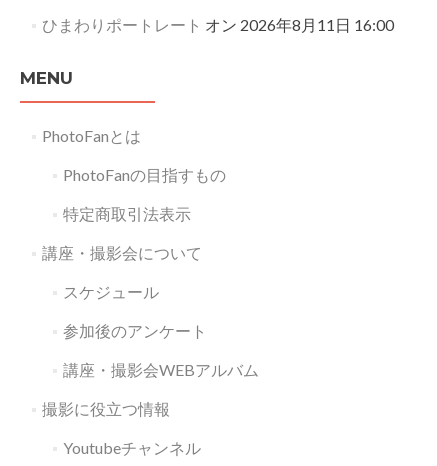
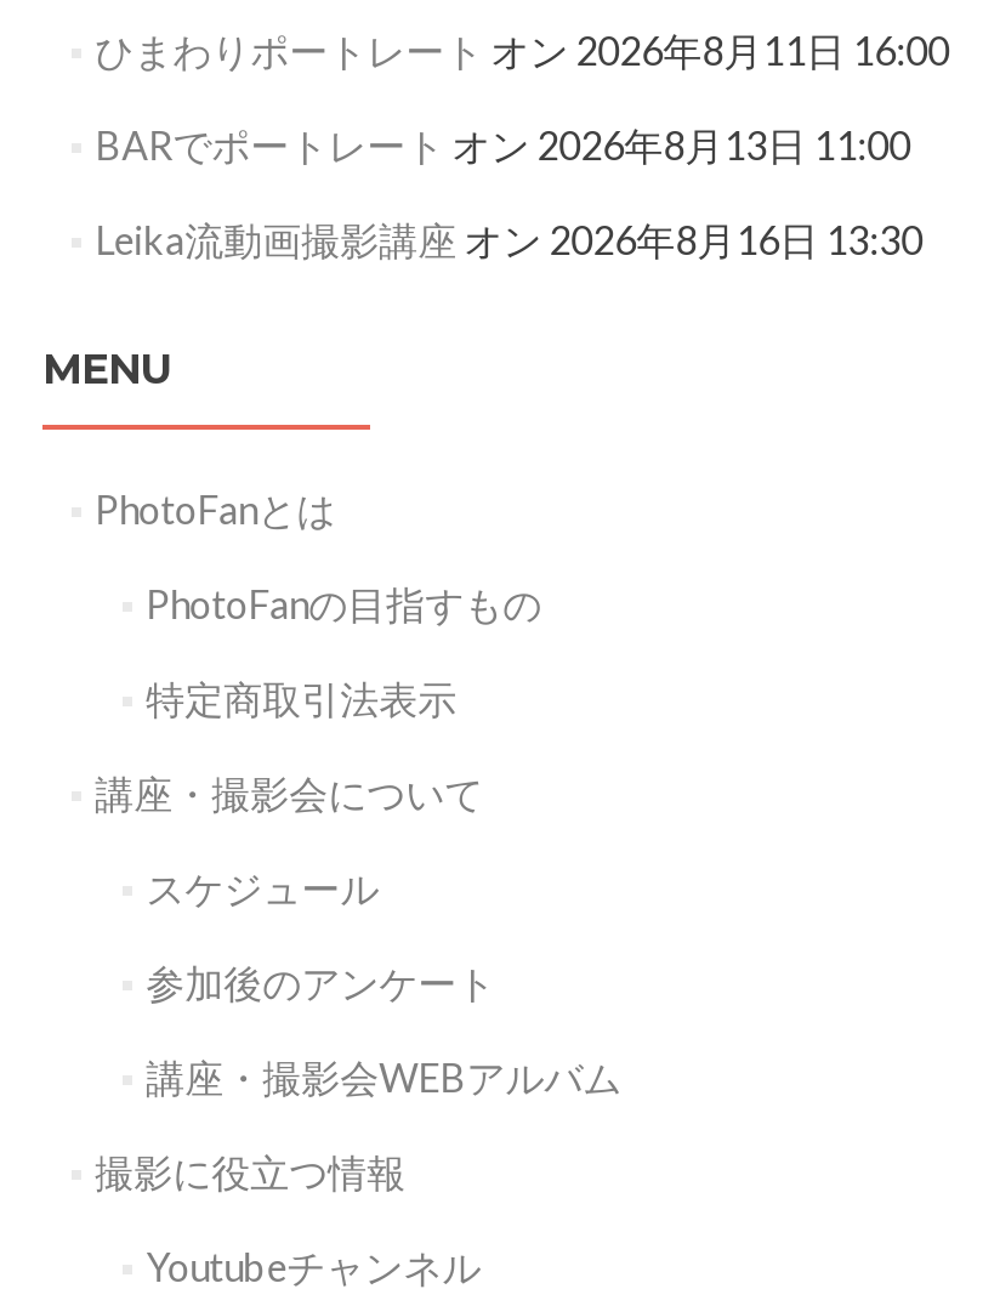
+ BARでポートレートオン 2026年8月13日 11:00
+ Leika流動画撮影講座オン 2026年8月16日 13:30
